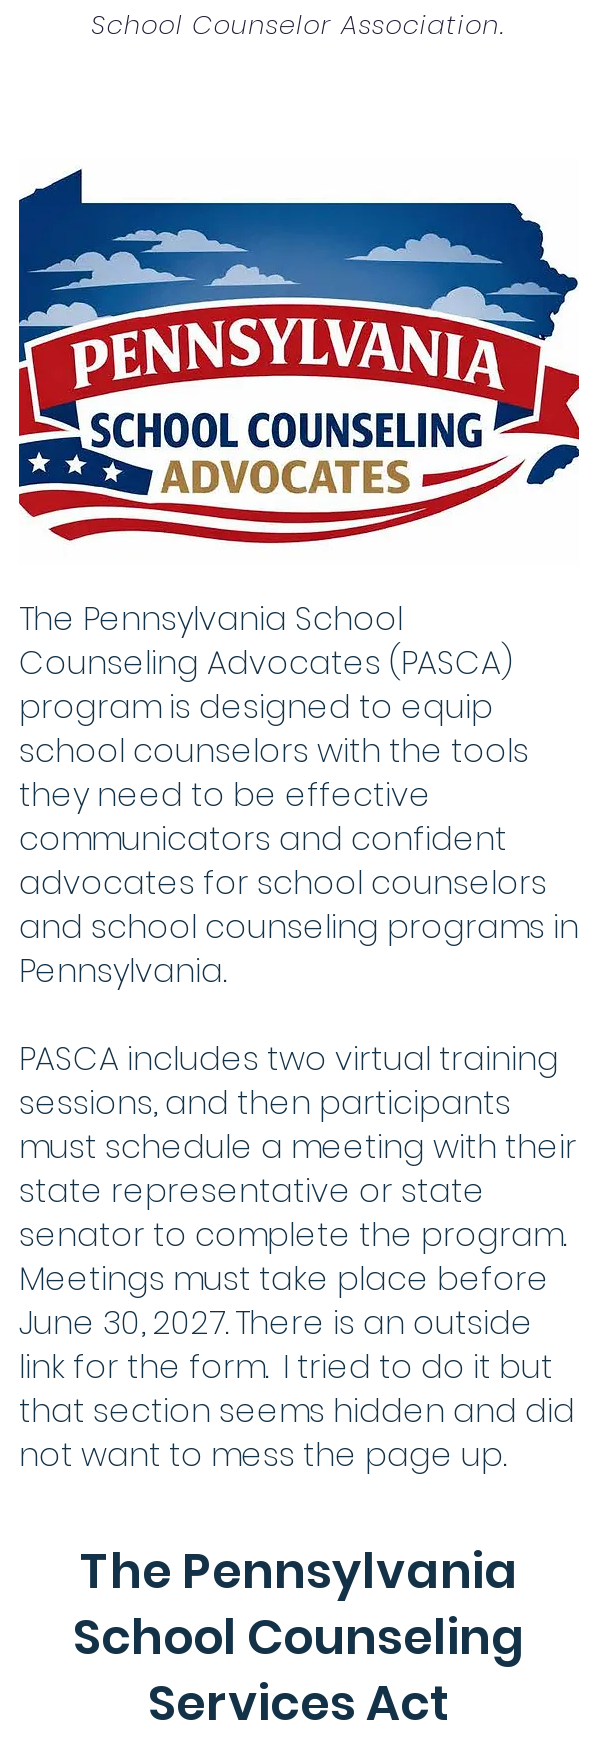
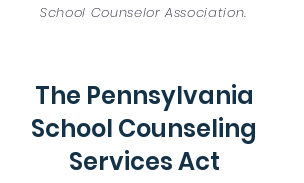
- [image]
- The Pennsylvania School
- Counseling Advocates (PASCA)
- program is designed to equip
- school counselors with the tools
- they need to be effective
- communicators and confident
- advocates for school counselors
- and school counseling programs in
- Pennsylvania.
- PASCA includes two virtual training
- sessions, and then participants
- must schedule a meeting with their
- state representative or state
- senator to complete the program.
- Meetings must take place before
- June 30, 2027. There is an outside
- link for the form. I tried to do it but
- that section seems hidden and did
- not want to mess the page up.
